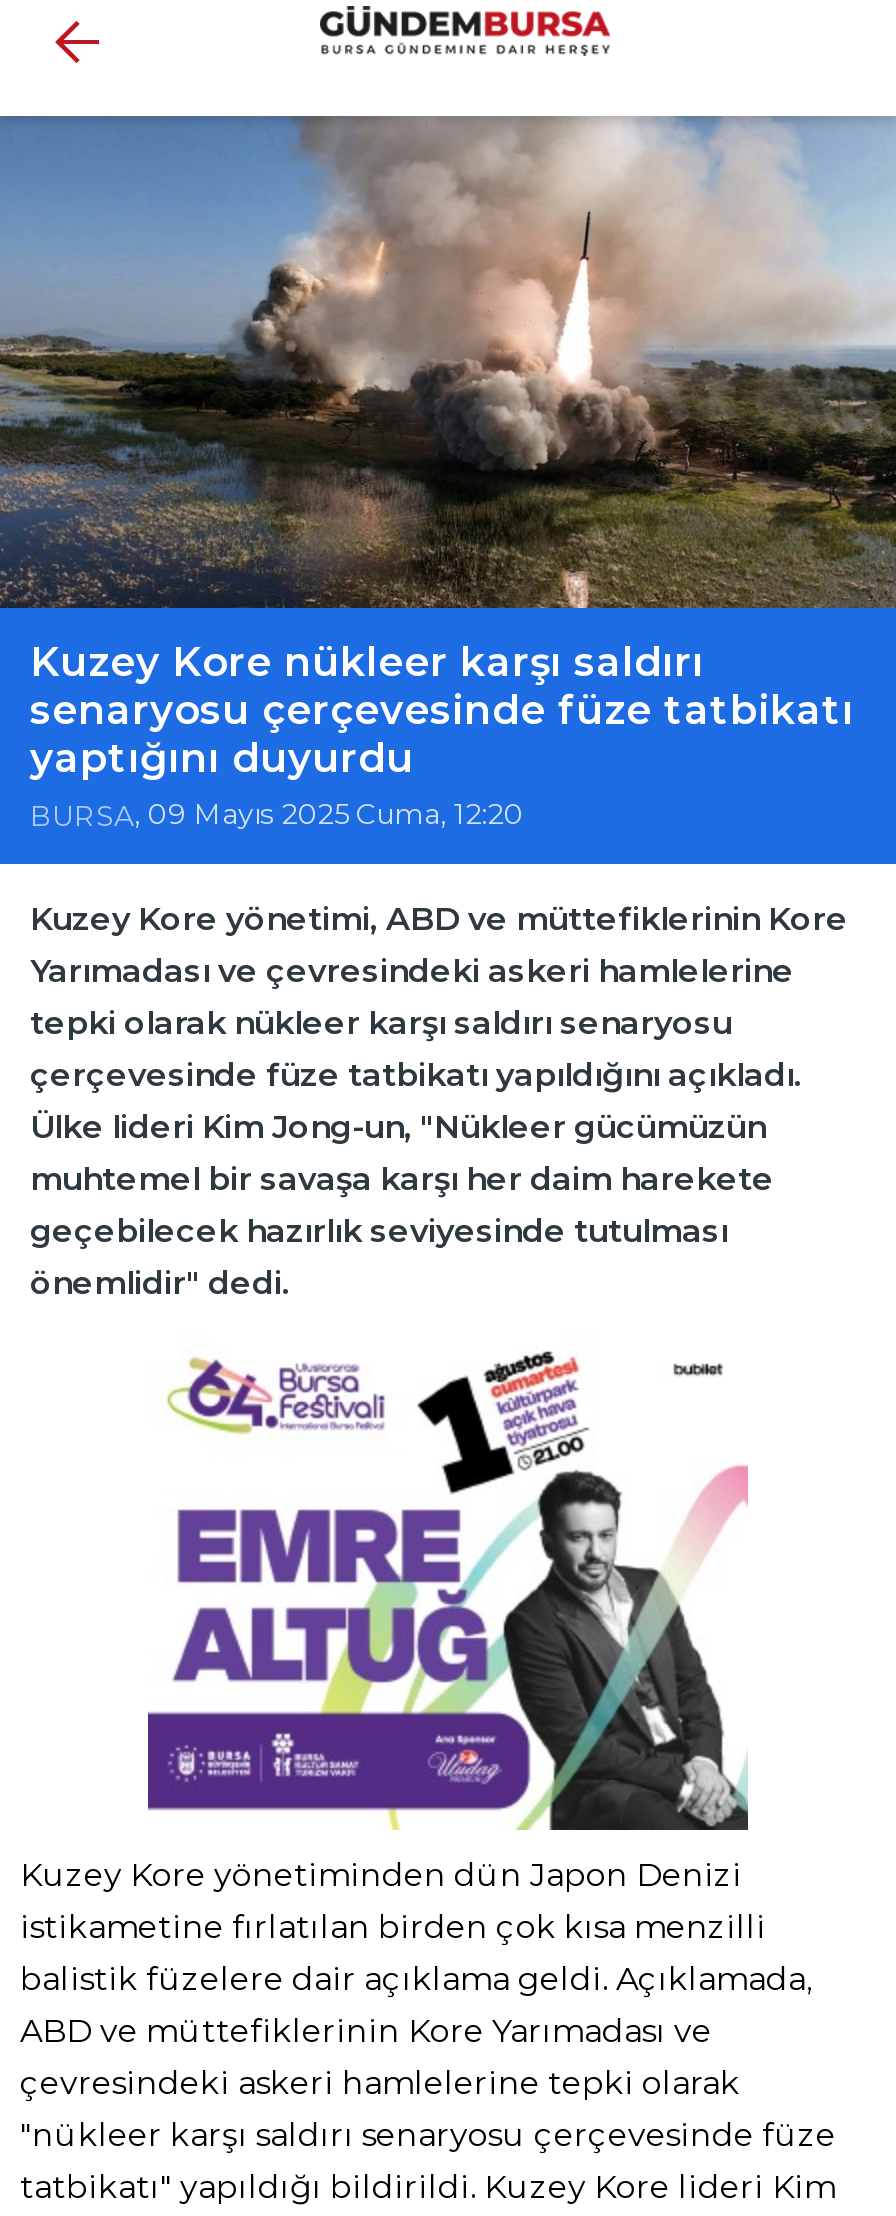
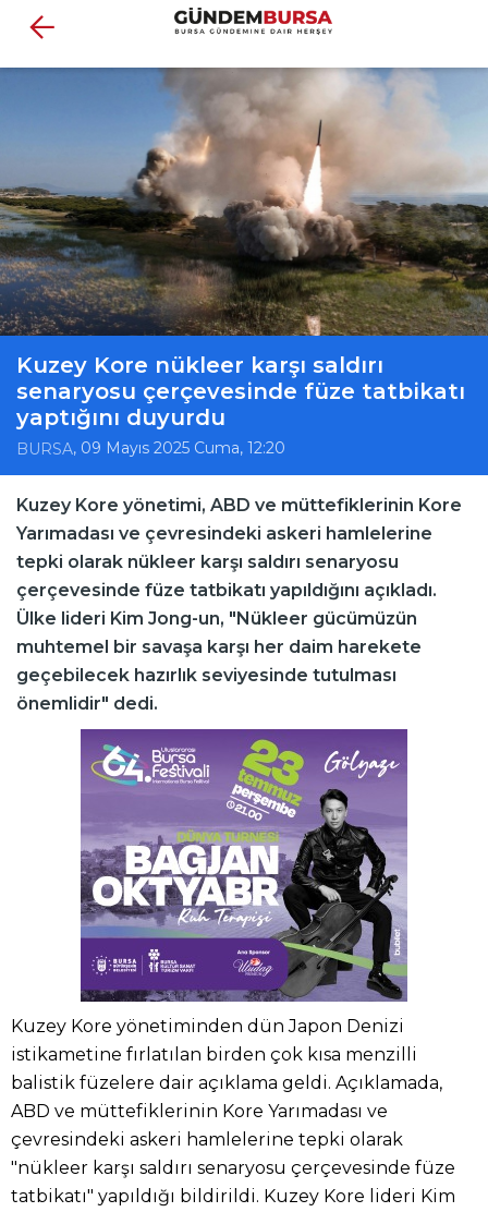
- [image]
+ [image]
